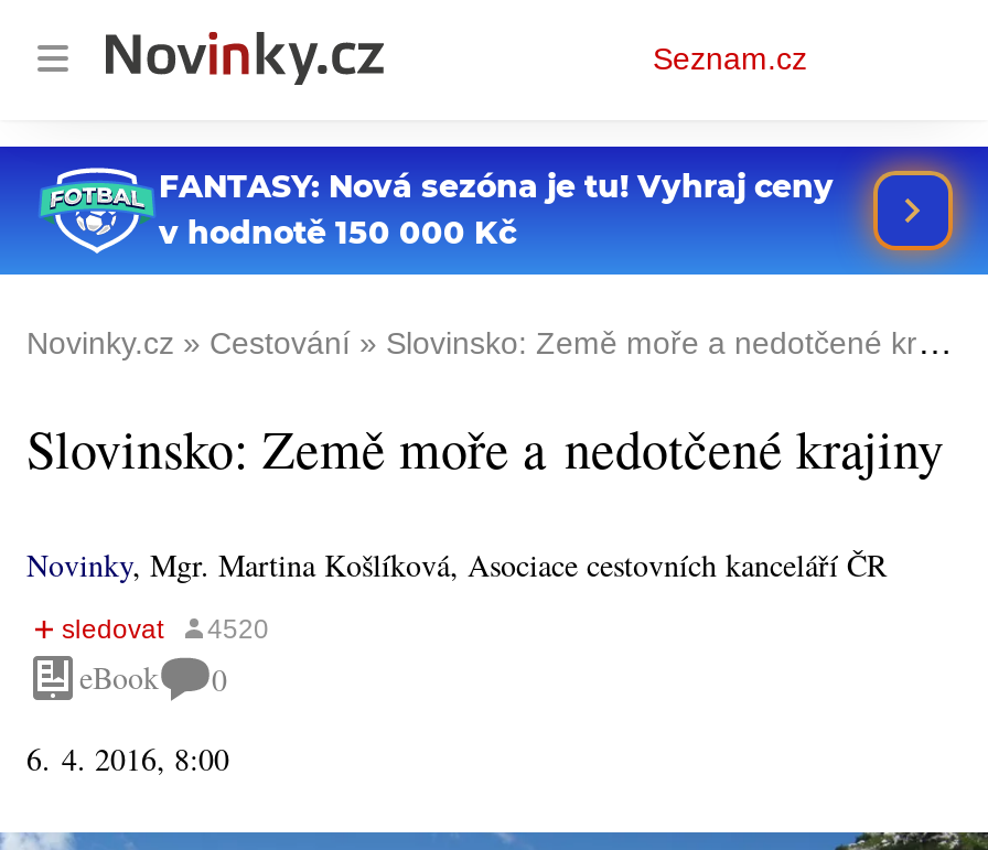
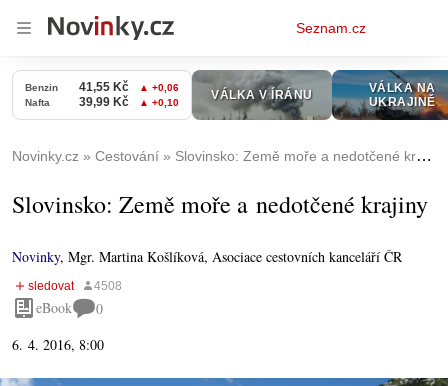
- [image]
+ [image]
